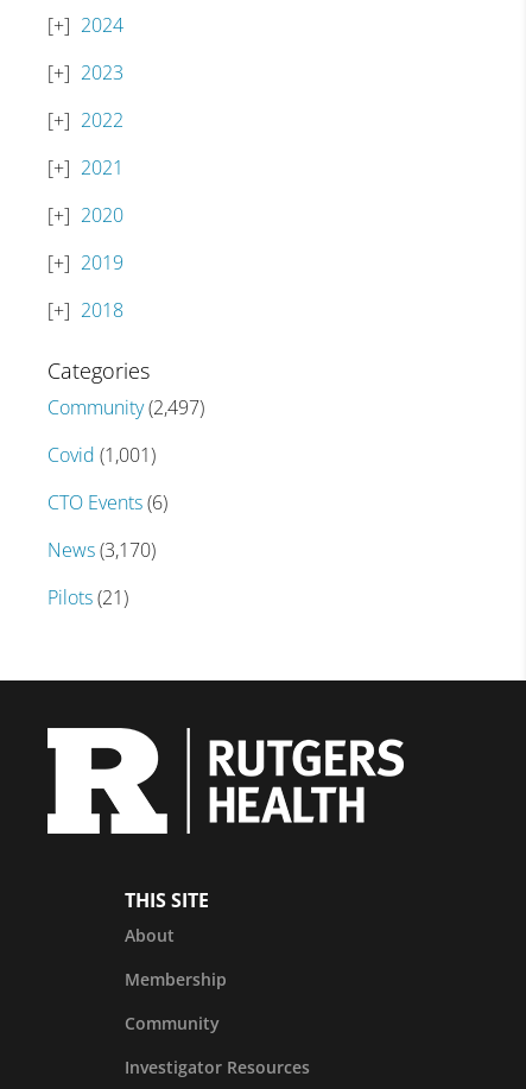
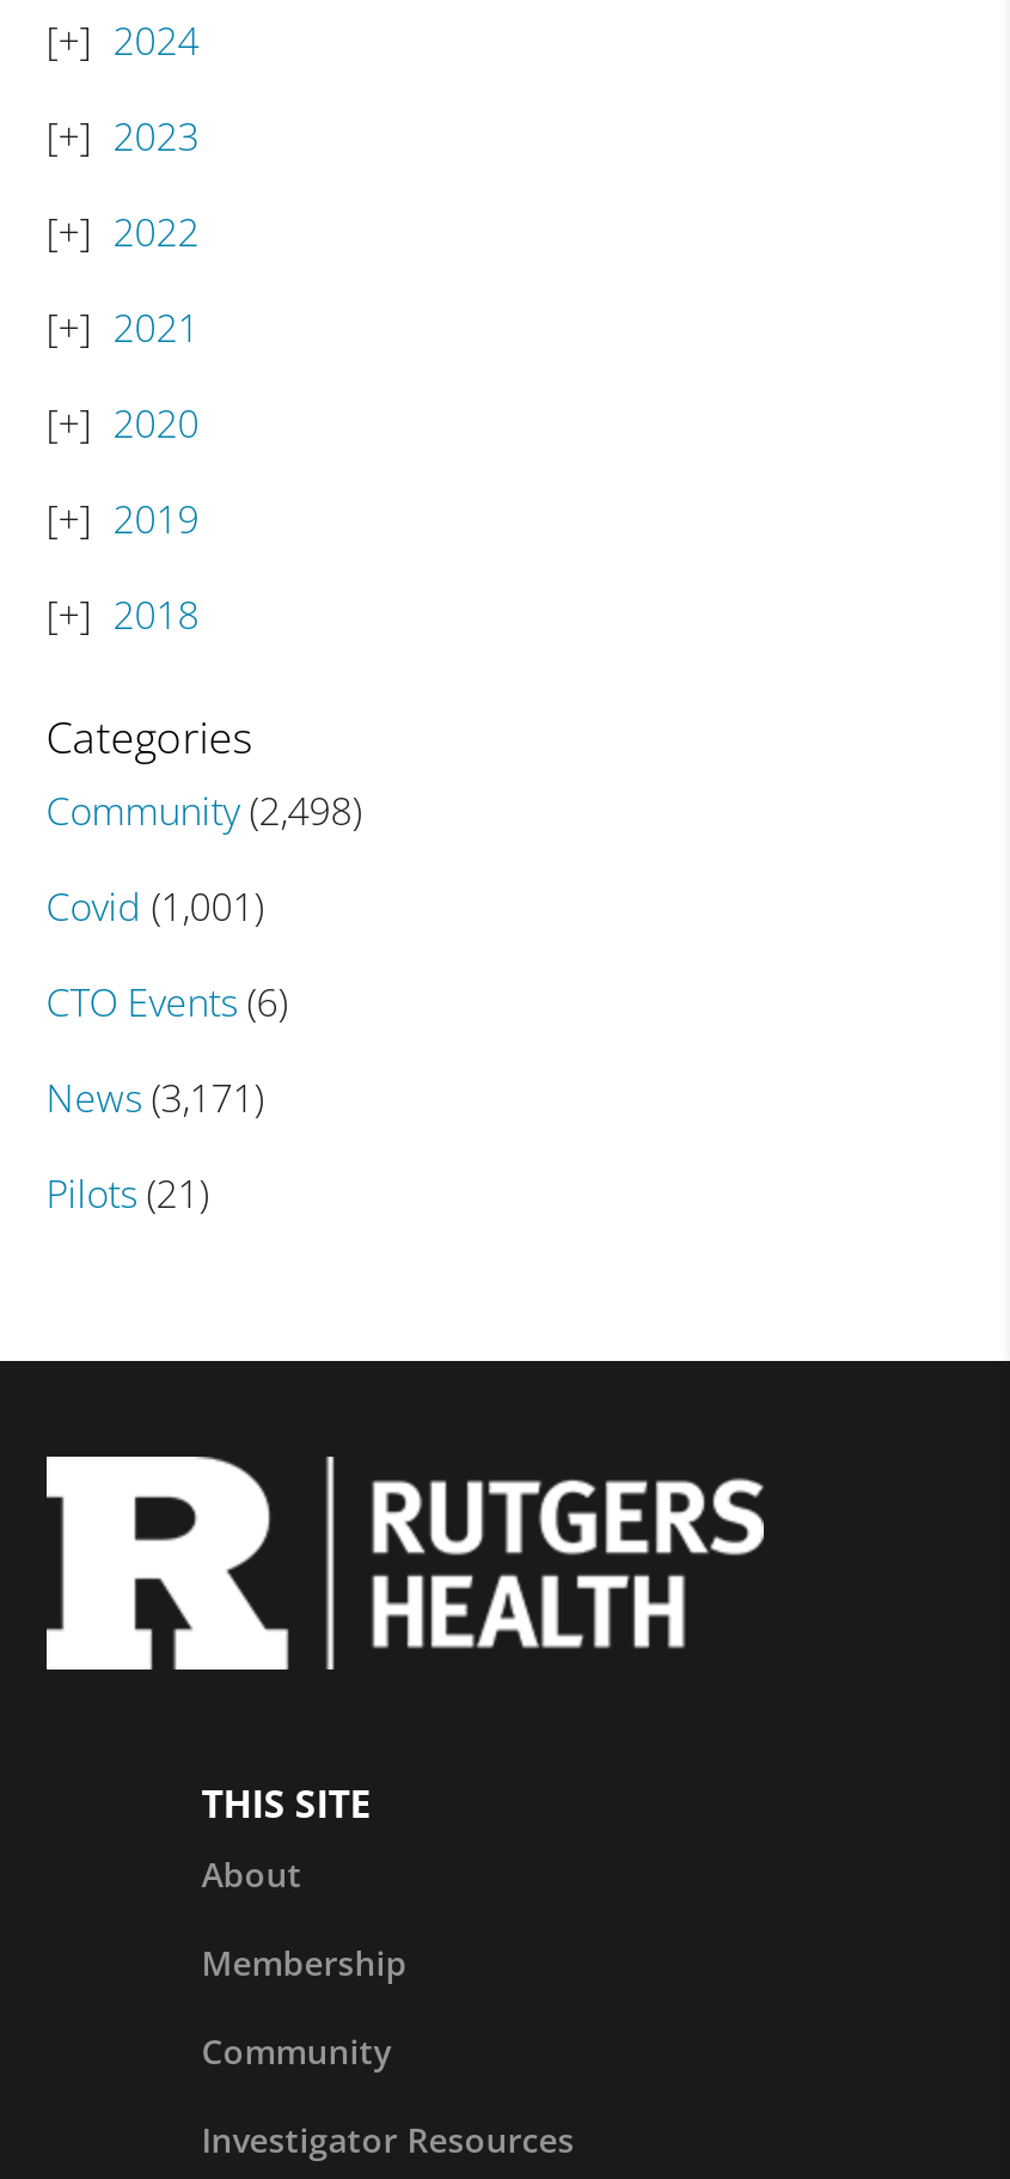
- Community (2,497)
+ Community (2,498)

- News (3,170)
+ News (3,171)
